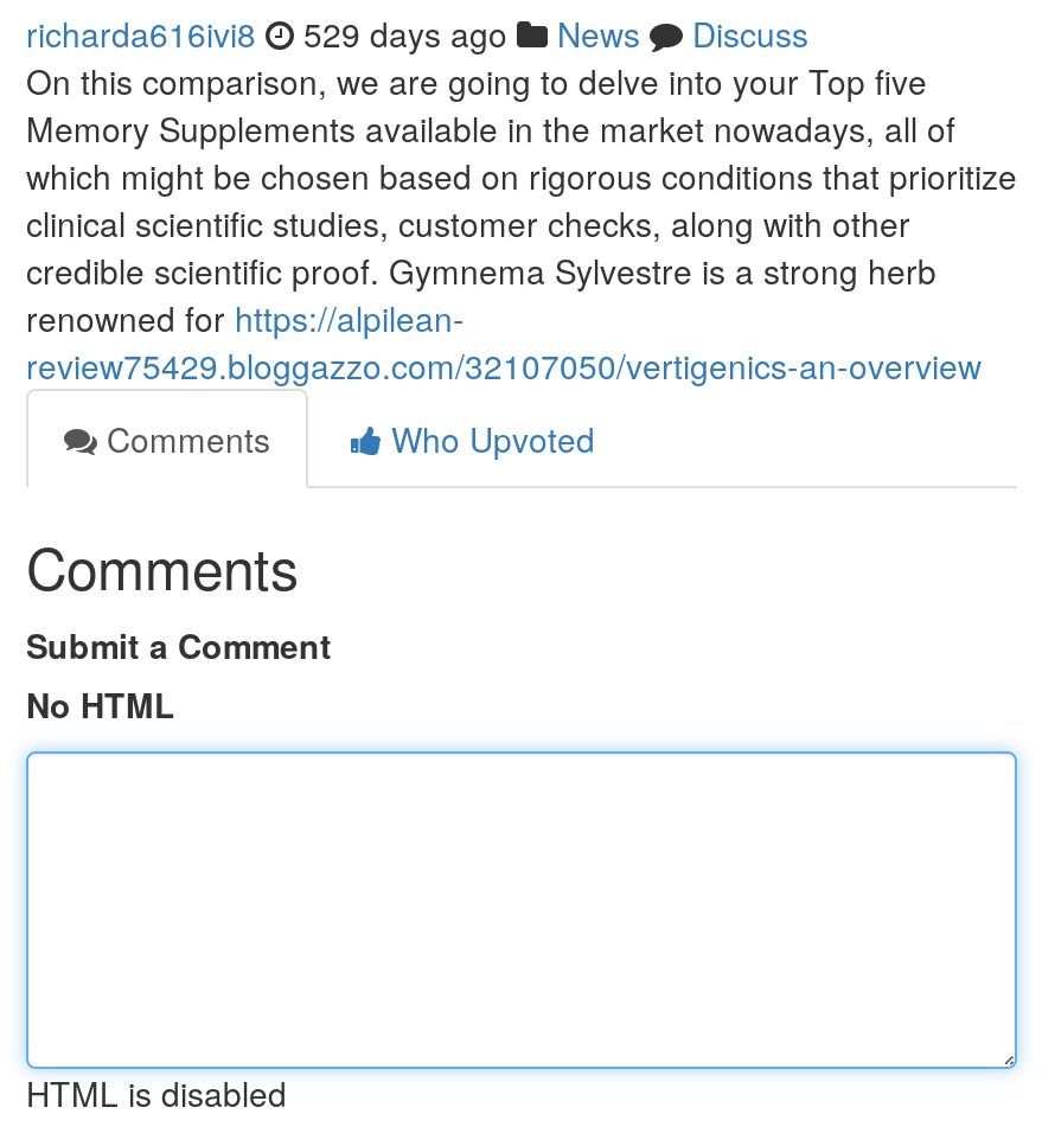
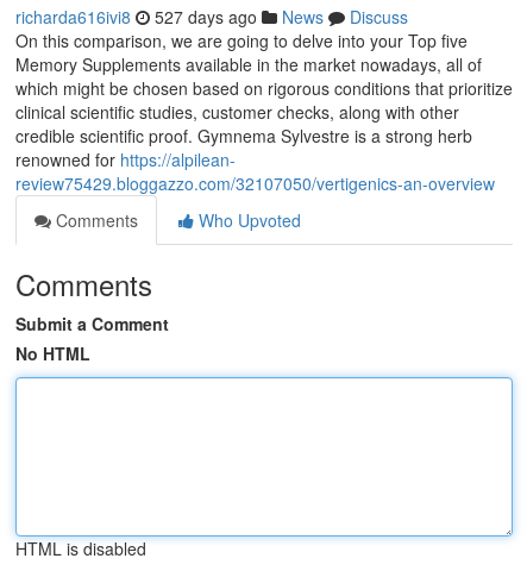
- richarda616ivi8 529 days ago News Discuss
+ richarda616ivi8 527 days ago News Discuss
